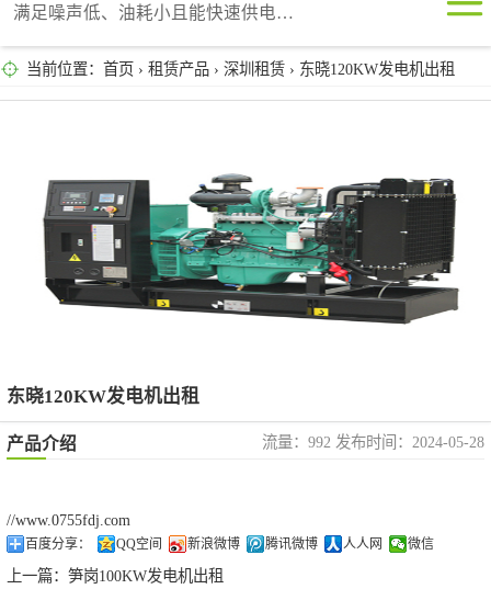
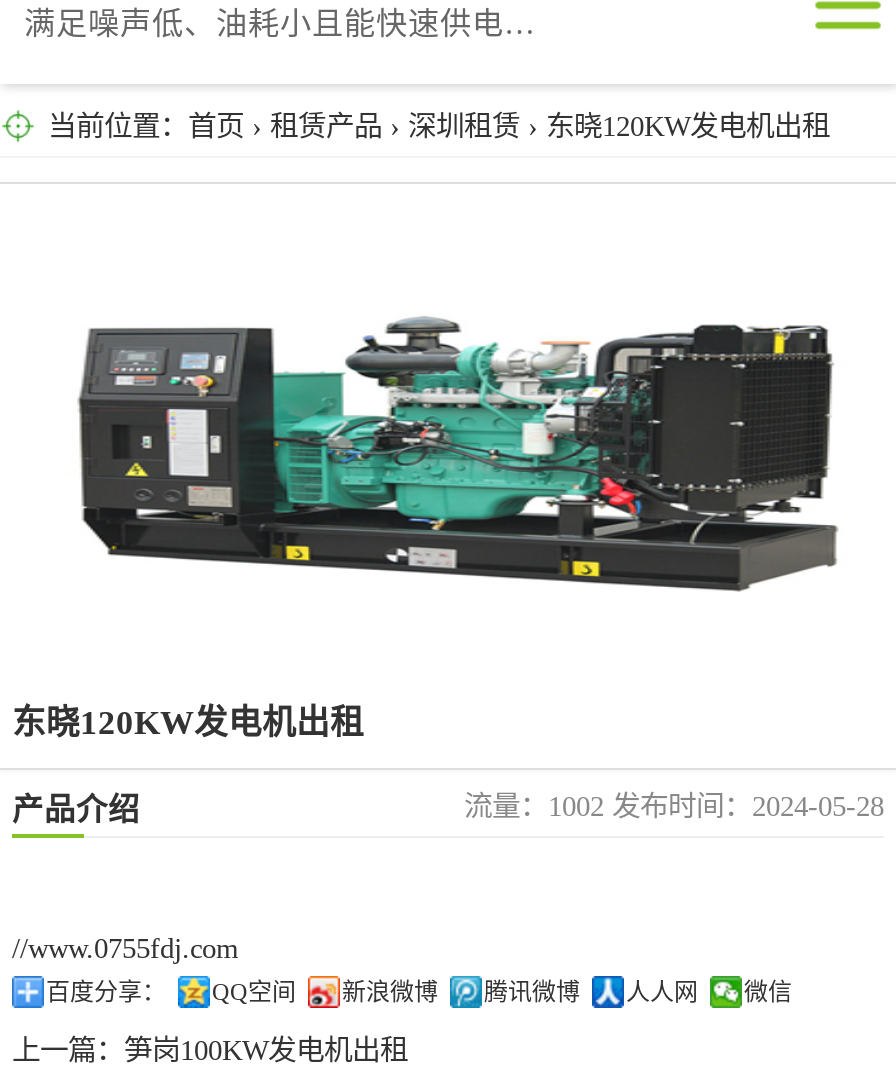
- 流量：992 发布时间：2024-05-28
+ 流量：1002 发布时间：2024-05-28
